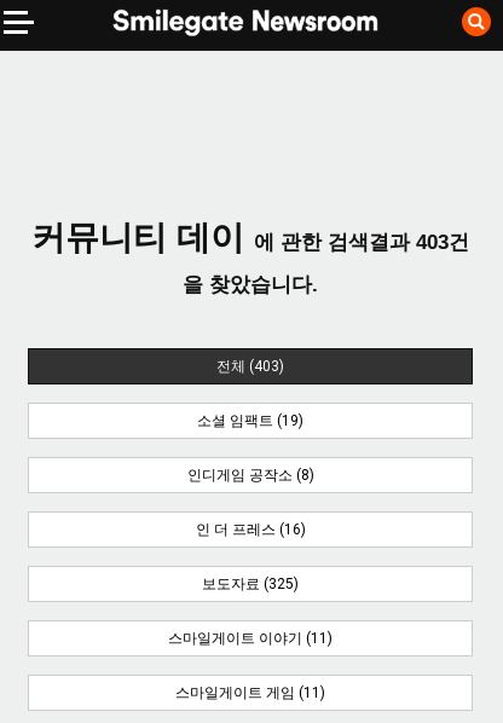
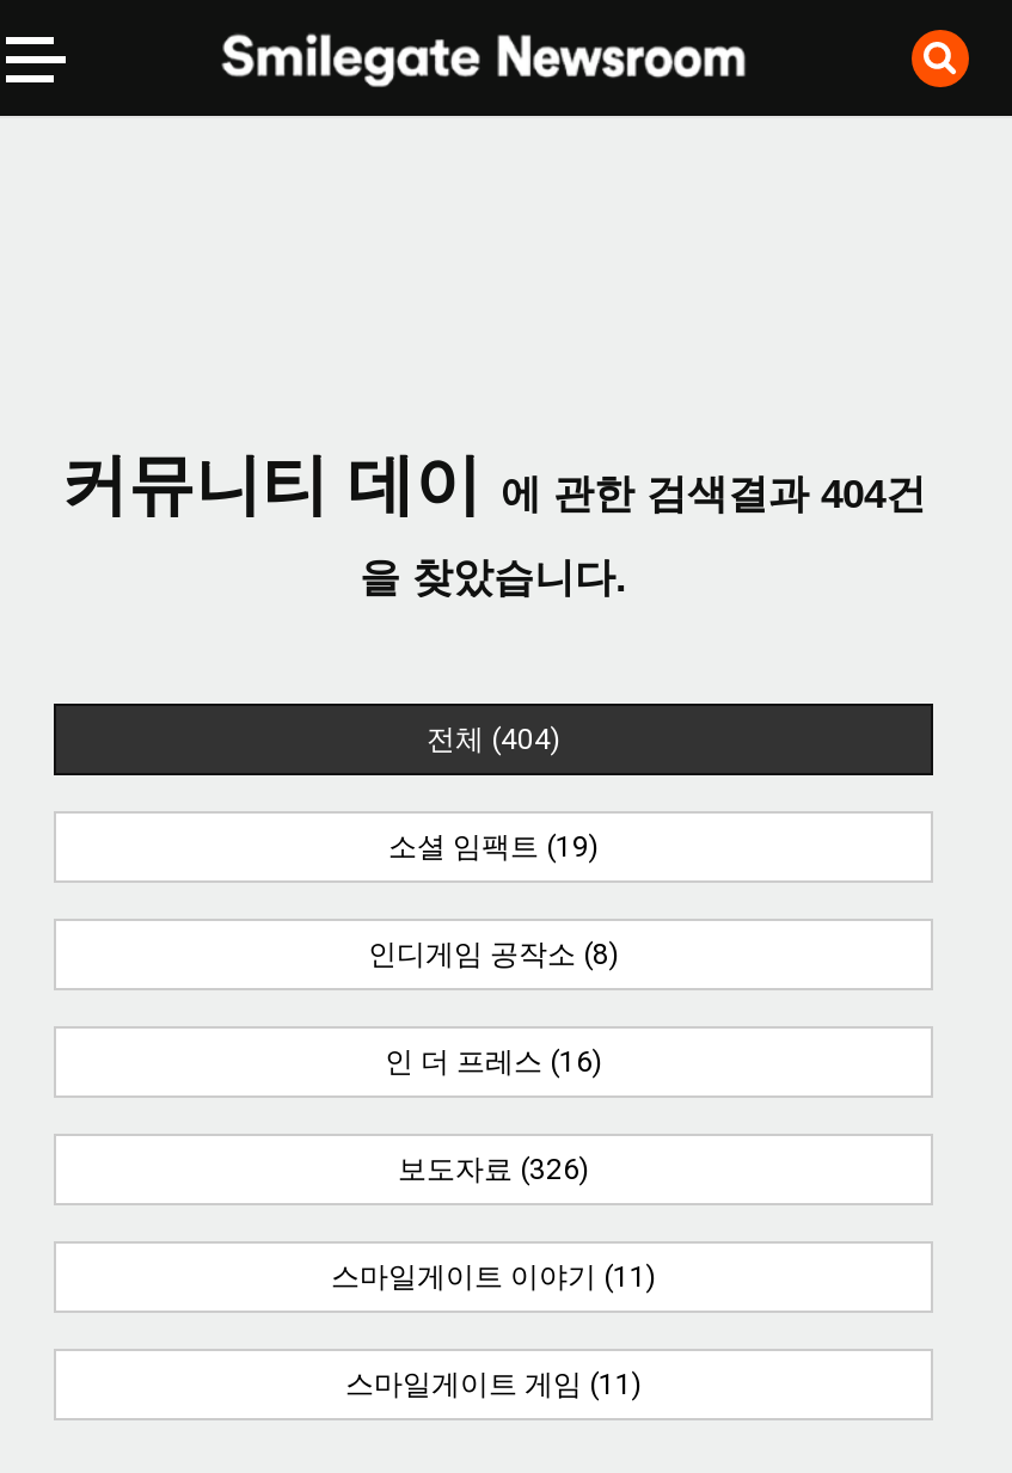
- 커뮤니티 데이 에 관한 검색결과403건
+ 커뮤니티 데이 에 관한 검색결과404건

- 전체 (403)
+ 전체 (404)

- 보도자료 (325)
+ 보도자료 (326)
